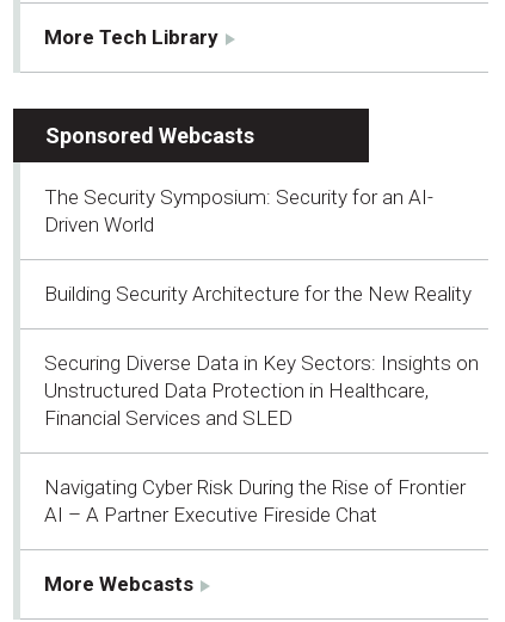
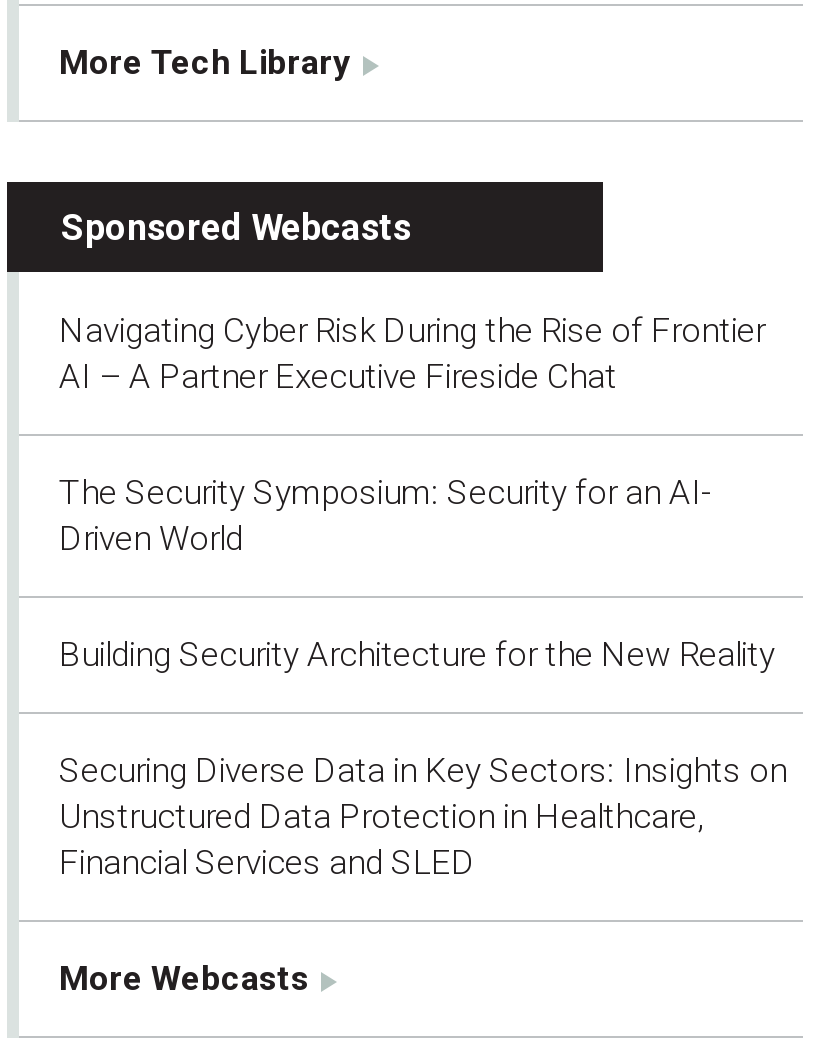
moved down: The Security Symposium: Security for an AI- | Driven World | Building Security Architecture for the New Reality | Securing Diverse Data in Key Sectors: Insights on | Unstructured Data Protection in Healthcare, | Financial Services and SLED

moved up: Navigating Cyber Risk During the Rise of Frontier | AI – A Partner Executive Fireside Chat
